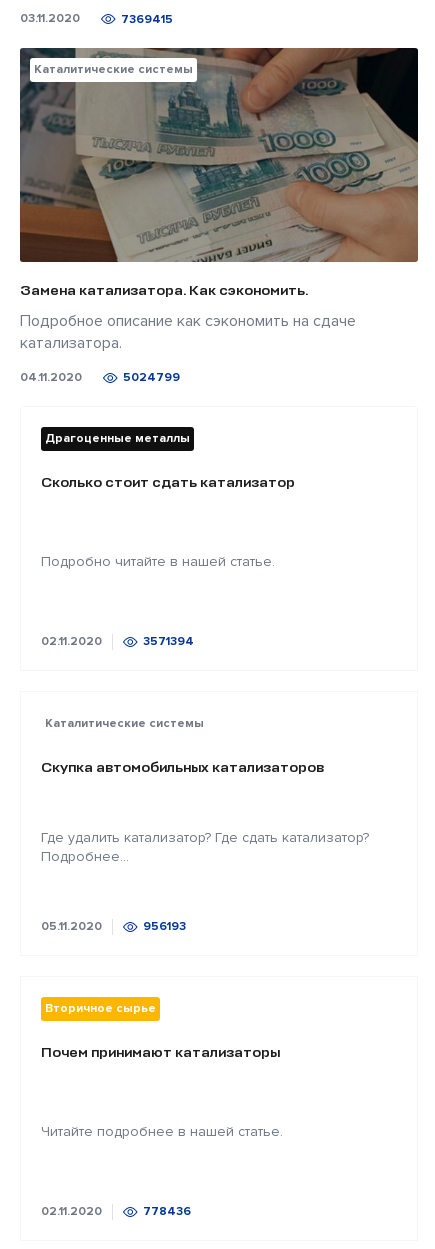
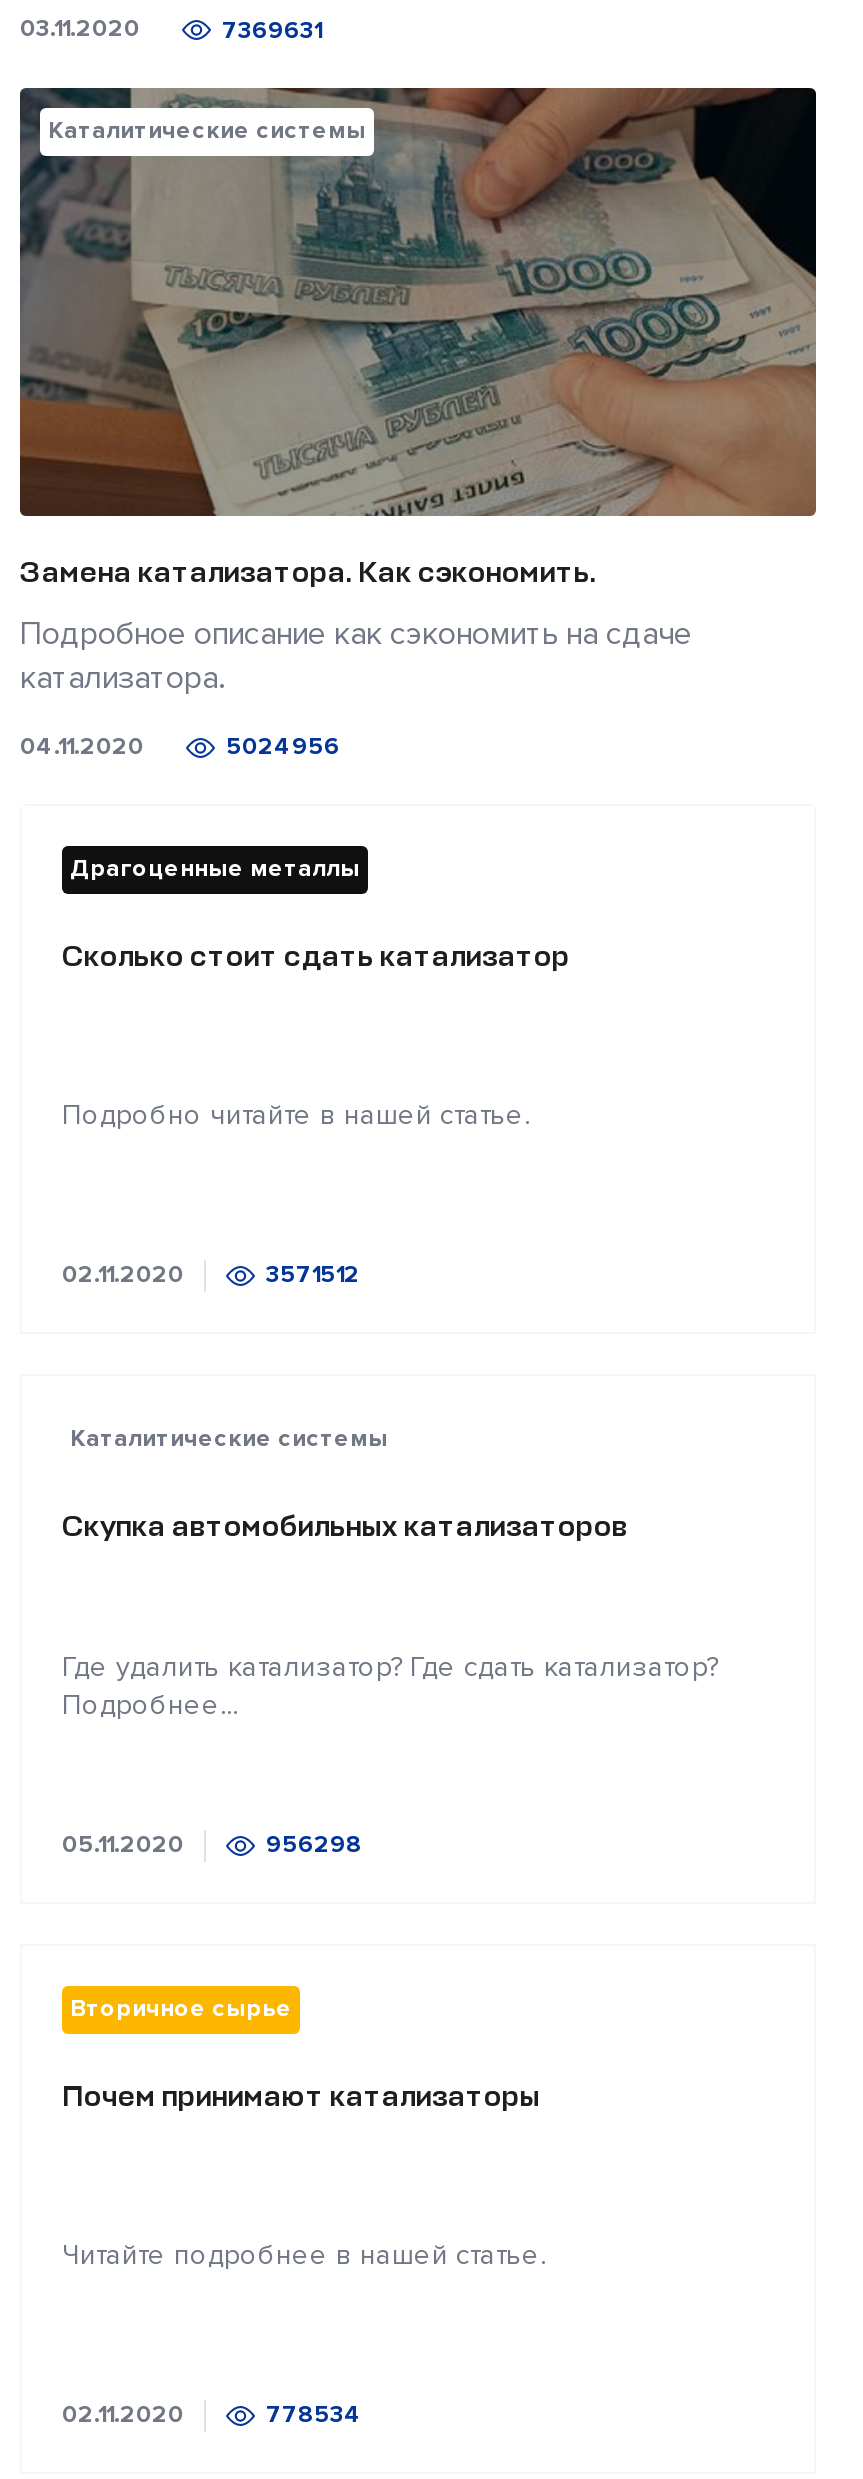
- 7369415
+ 7369631

- 5024799
+ 5024956

- 3571394
+ 3571512

- 956193
+ 956298

- 778436
+ 778534
